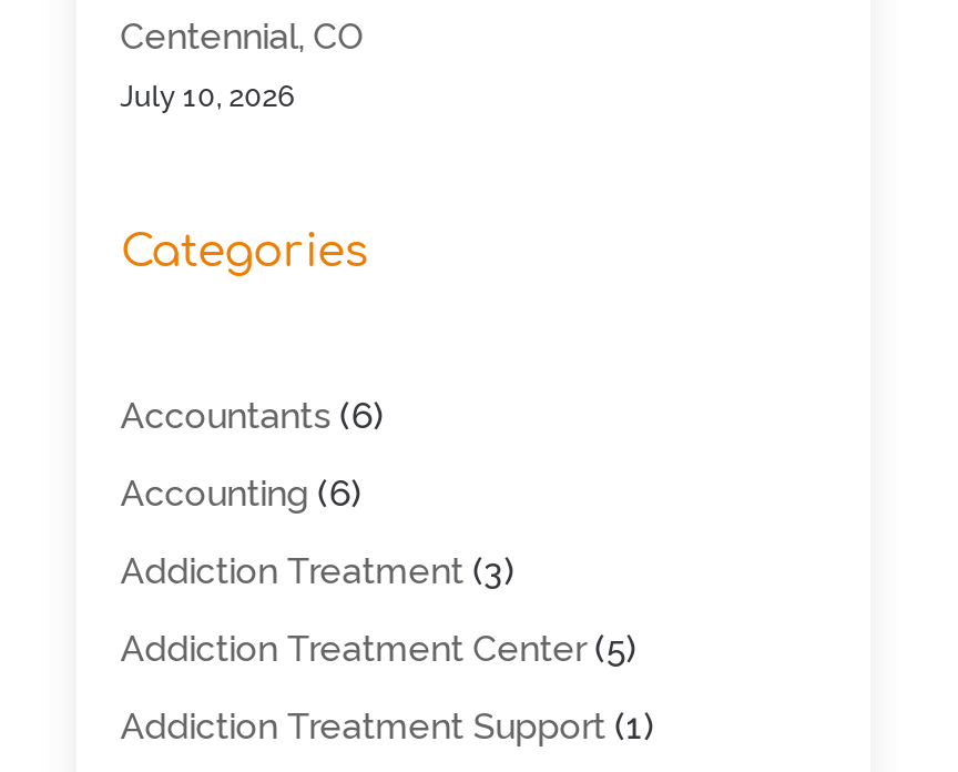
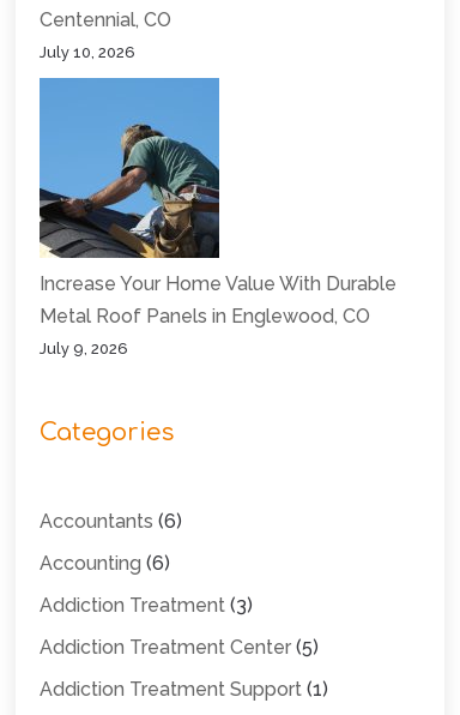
+ [image]
+ Increase Your Home Value With Durable
+ Metal Roof Panels in Englewood, CO
+ July 9, 2026
